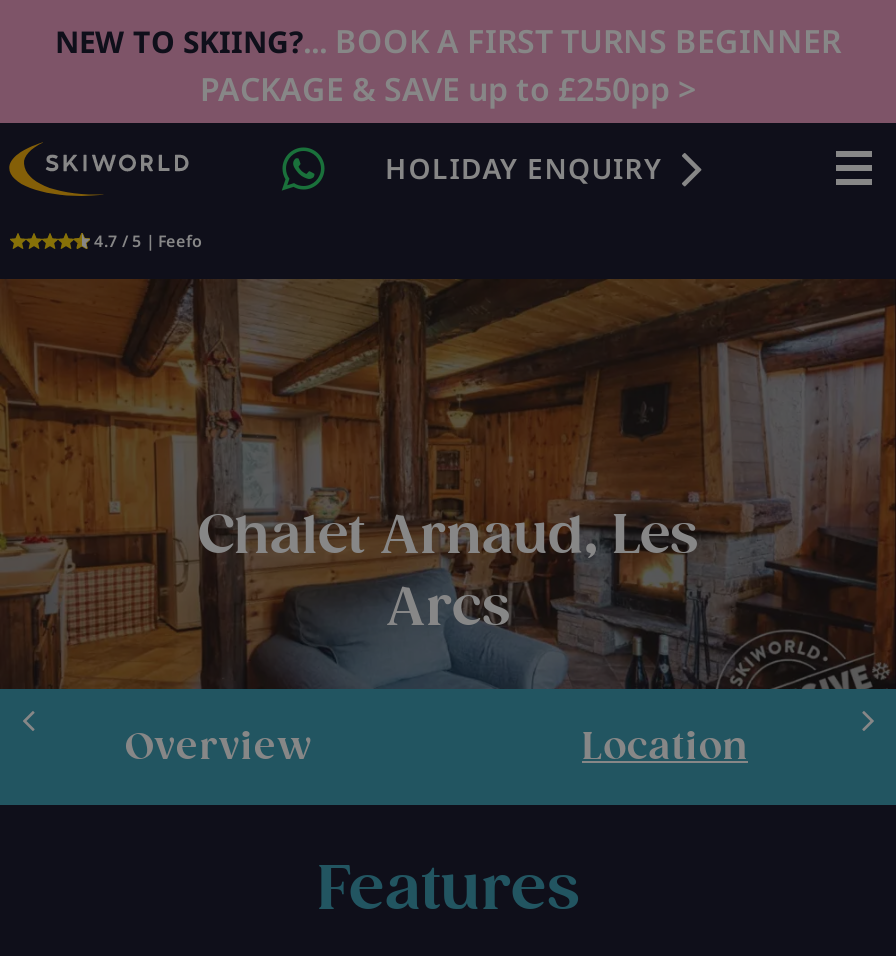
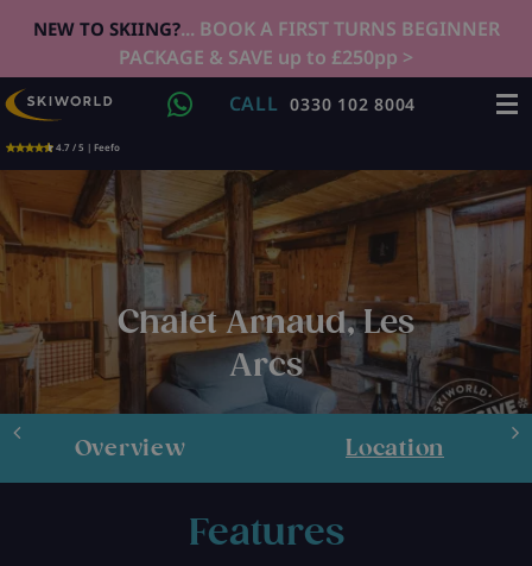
- HOLIDAY ENQUIRY
+ CALL 0330 102 8004
